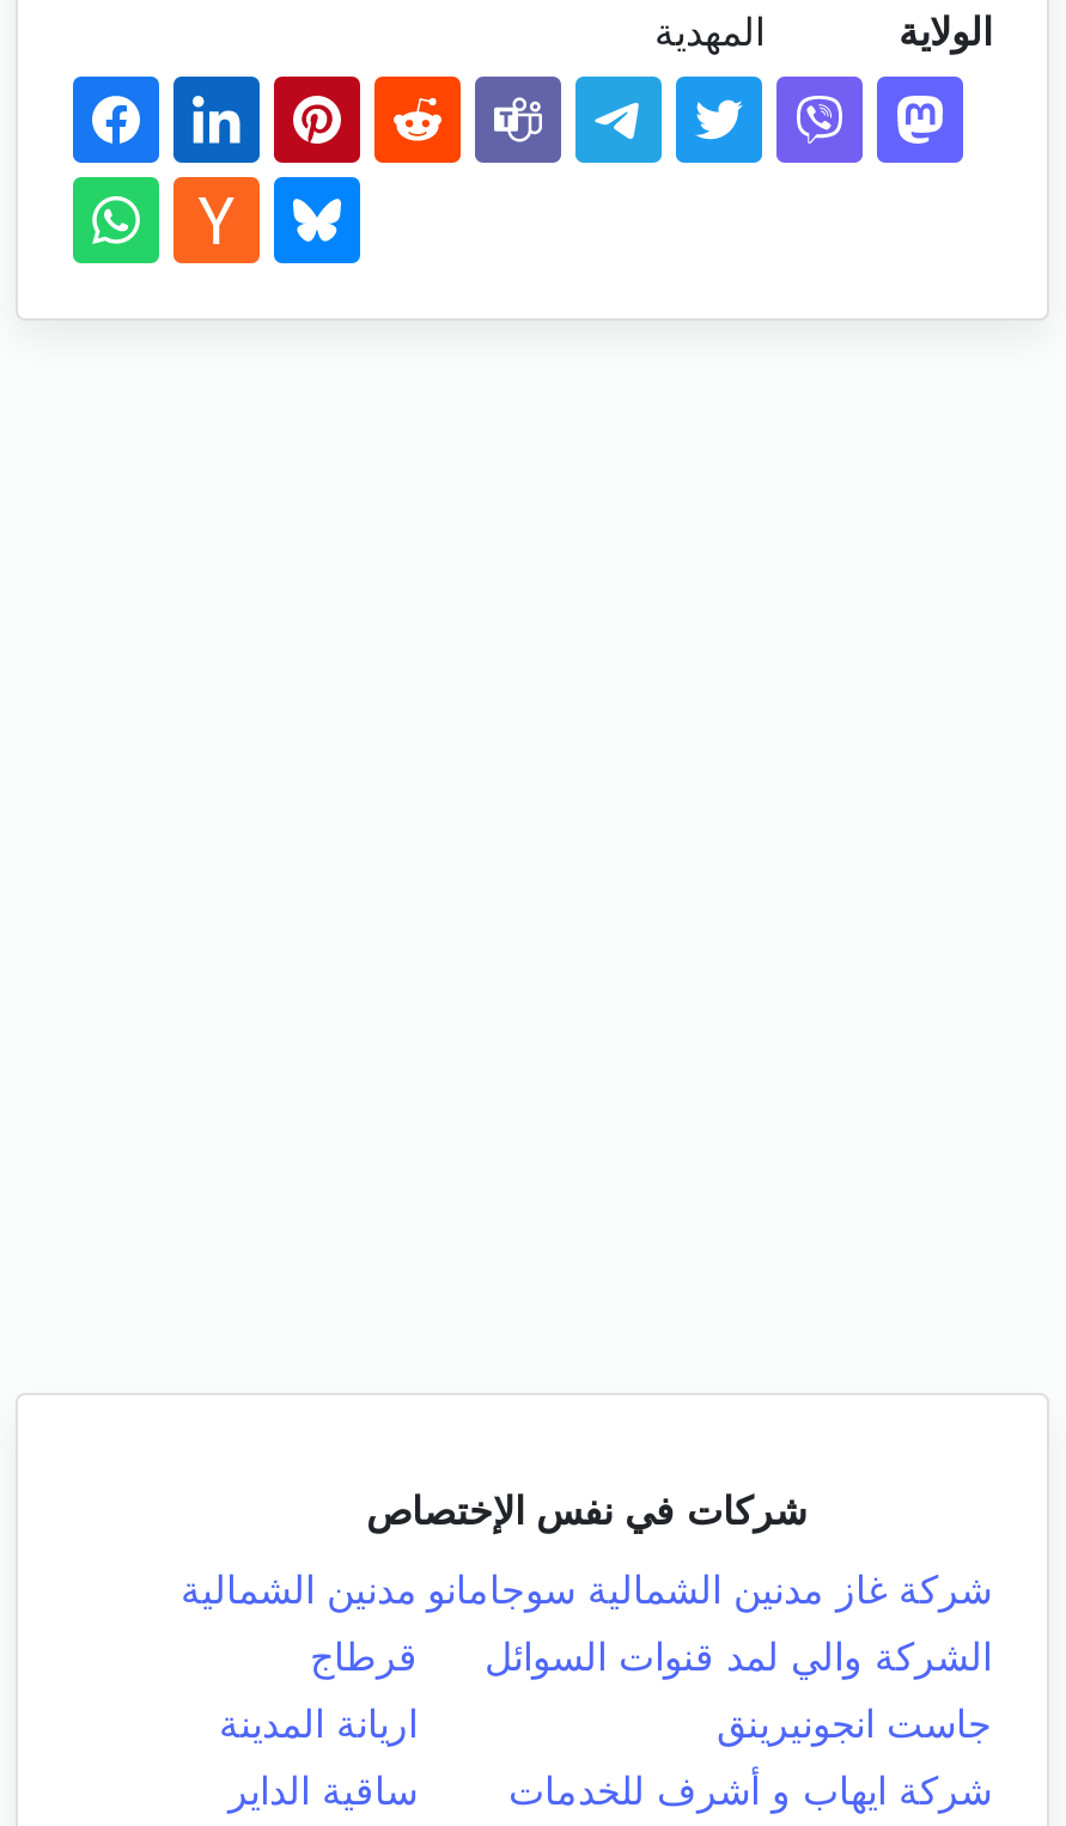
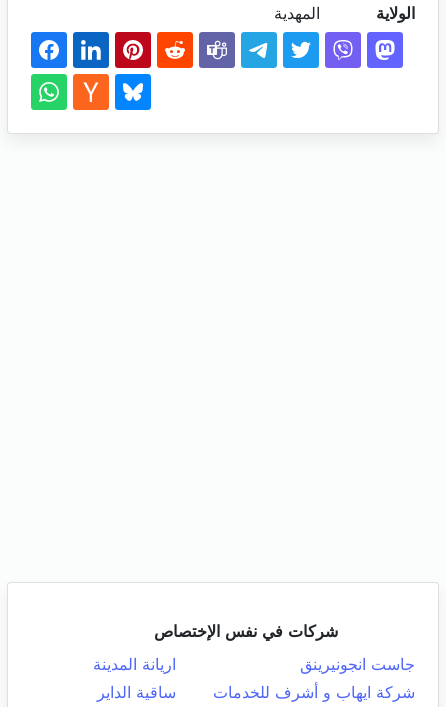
- شركة غاز مدنين الشمالية سوجامانو مدنين الشمالية
- الشركة والي لمد قنوات السوائل
- قرطاج
